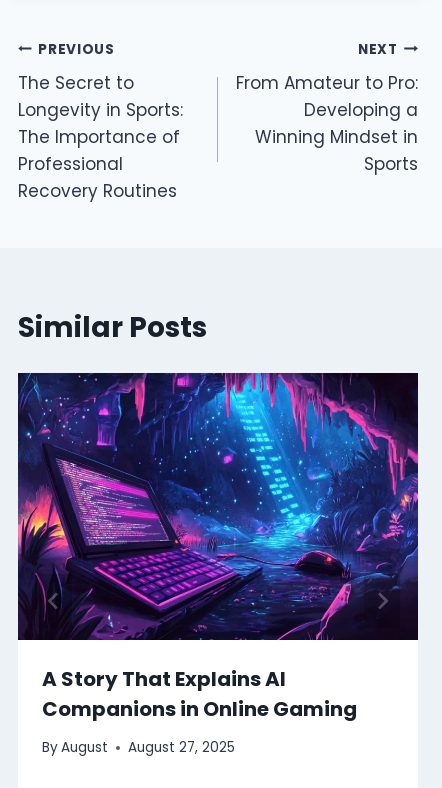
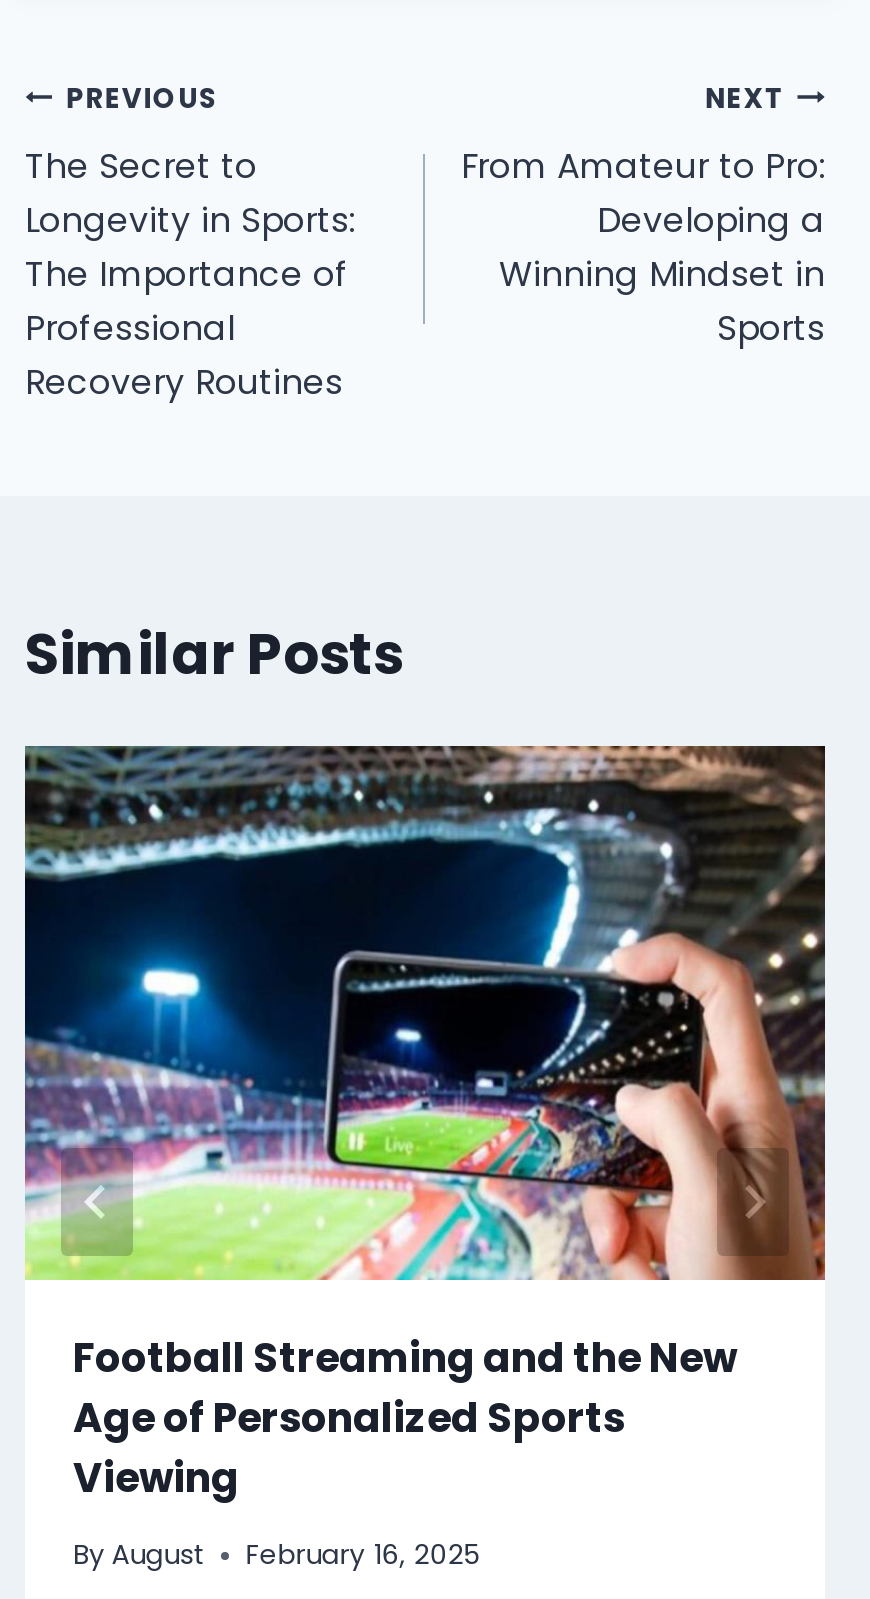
- [image]
- A Story That Explains AI
- Companions in Online Gaming
+ [image]
+ Football Streaming and the New
+ Age of Personalized Sports
+ Viewing

- By August August 27, 2025
+ By August February 16, 2025
